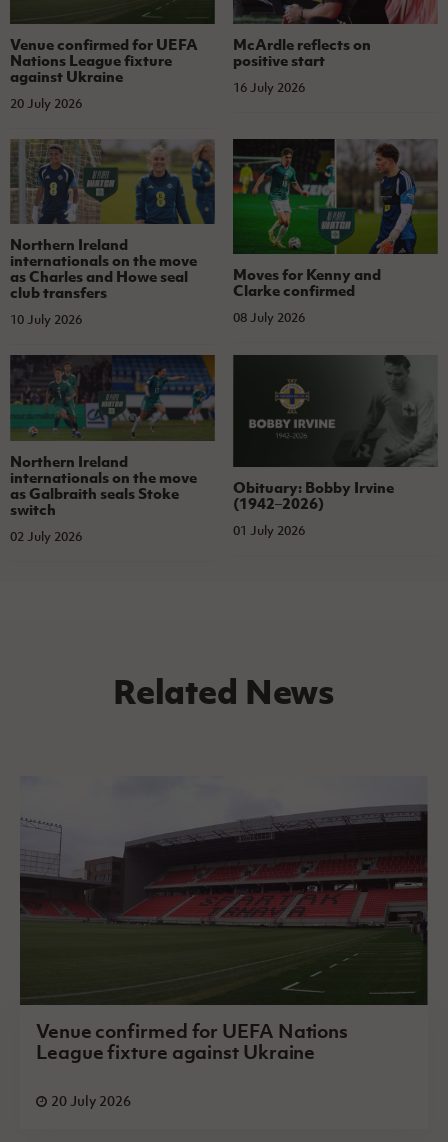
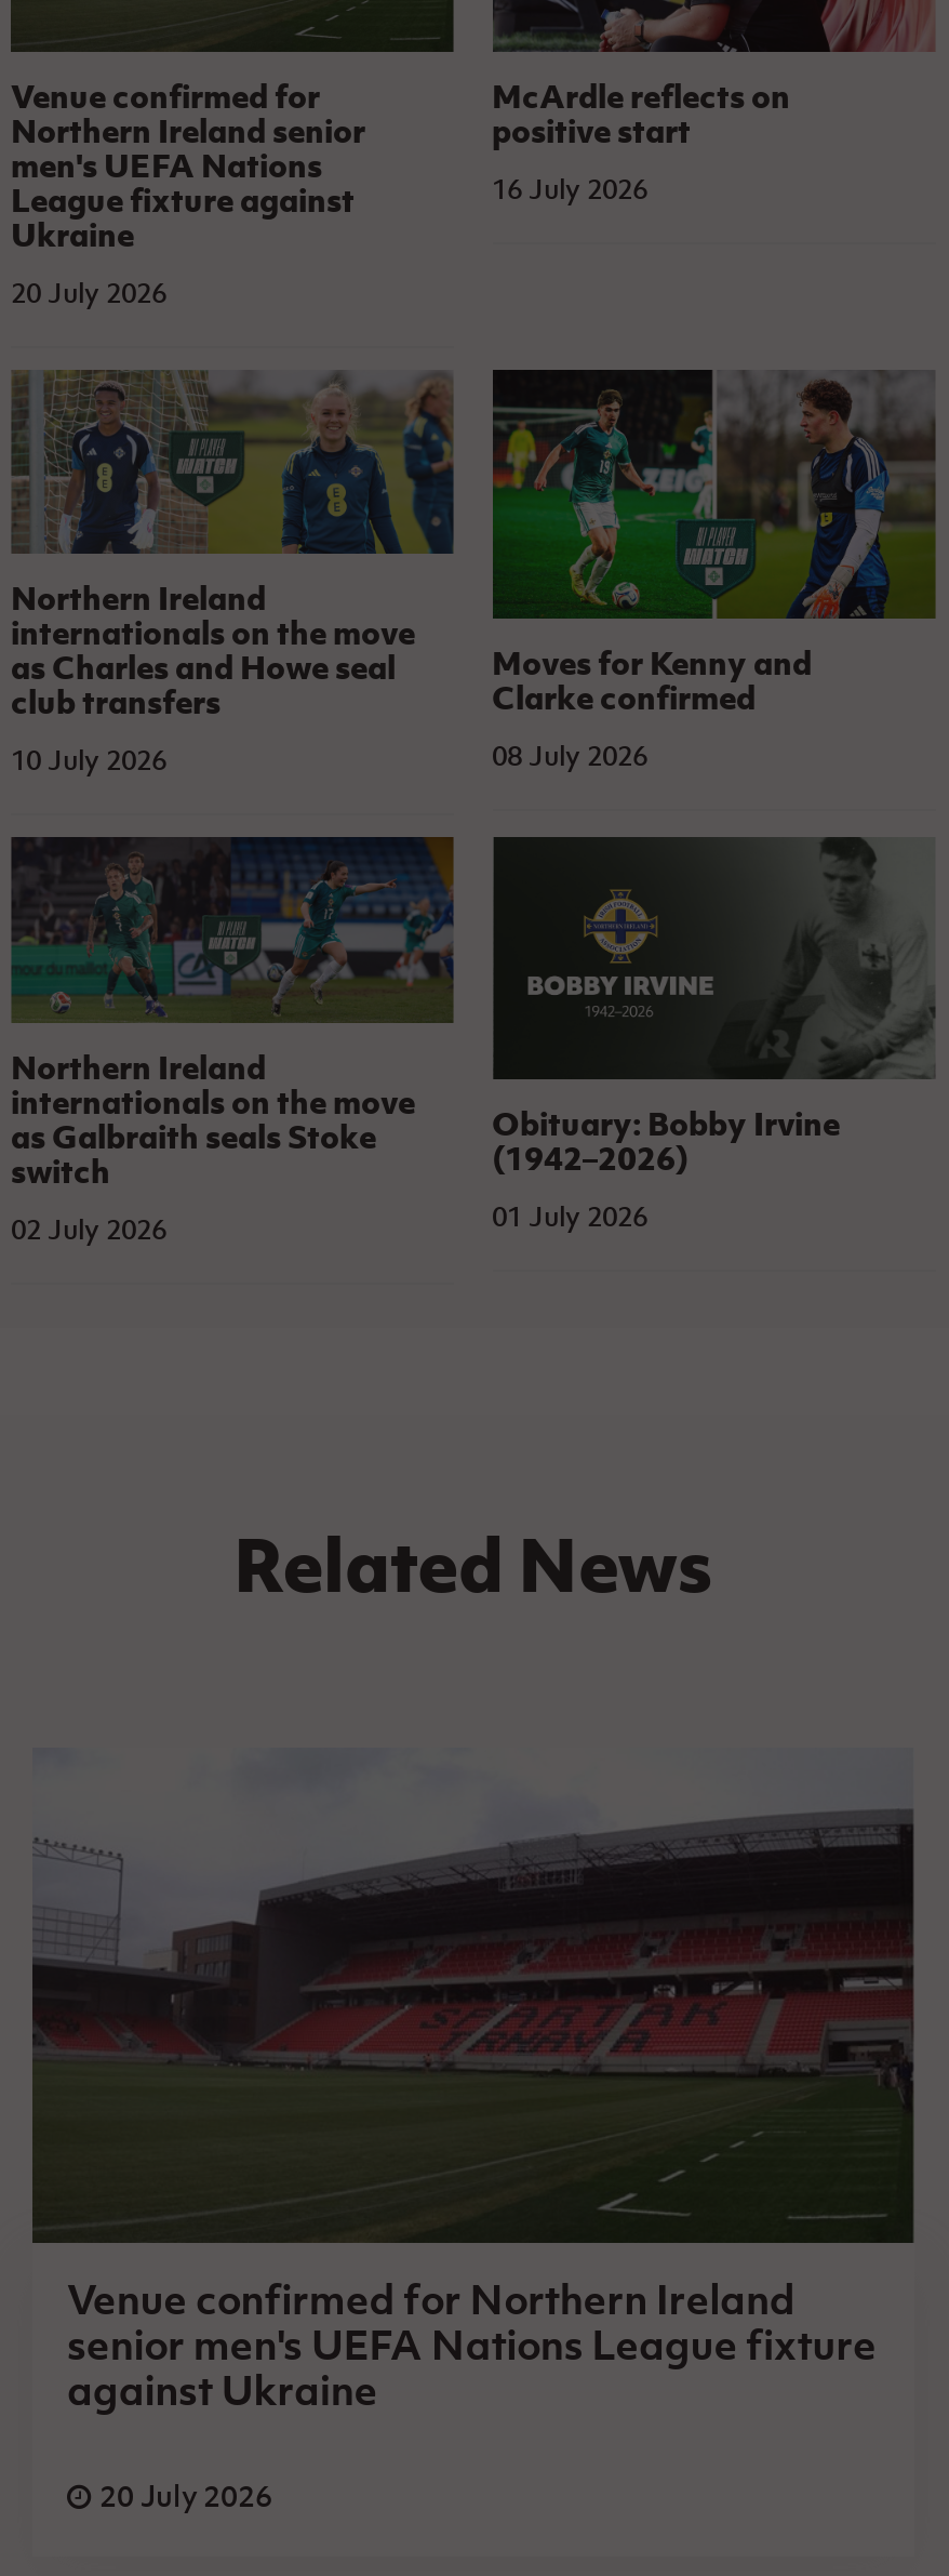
- Venue confirmed for UEFA
- Nations League fixture
+ Venue confirmed for
+ Northern Ireland senior
+ men's UEFA Nations
+ League fixture against
+ Ukraine

moved down: against Ukraine

- Venue confirmed for UEFA Nations
- League fixture against Ukraine
+ Venue confirmed for Northern Ireland
+ senior men's UEFA Nations League fixture
